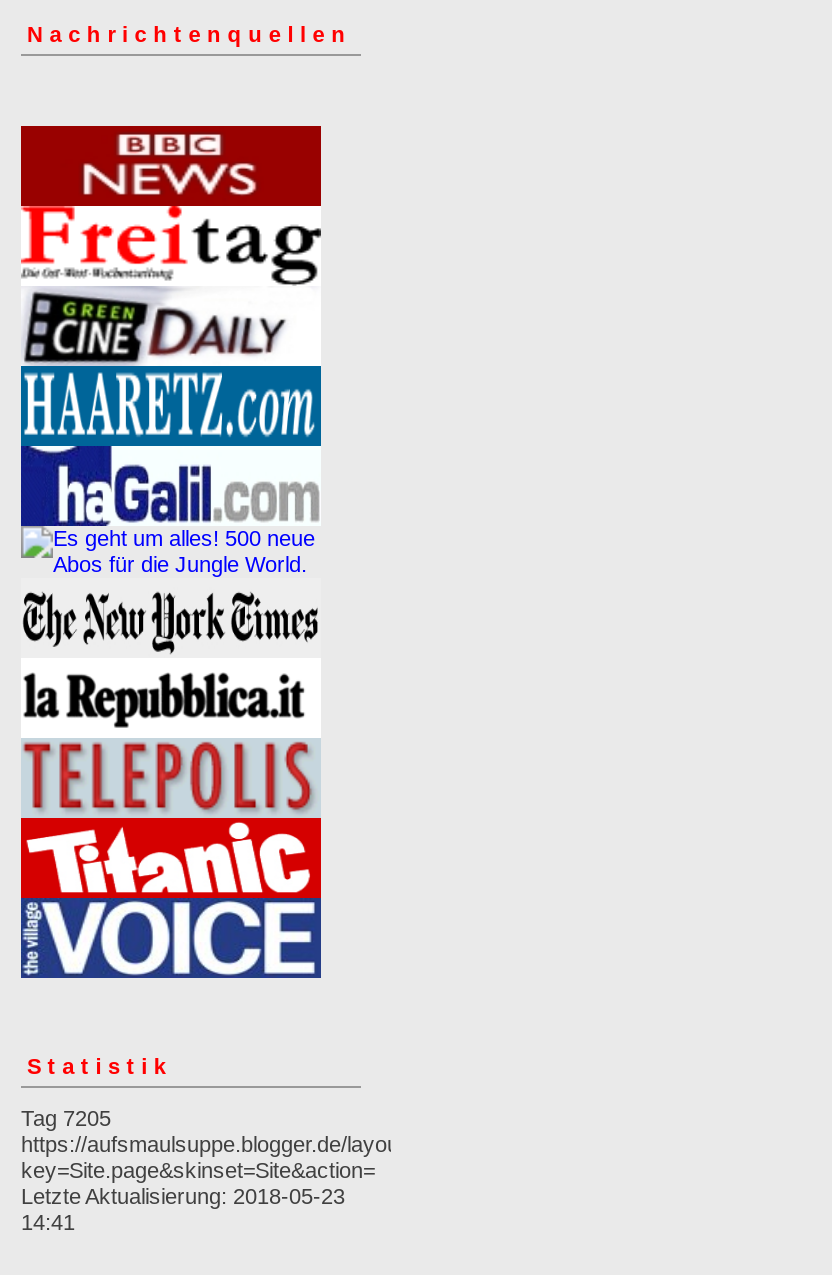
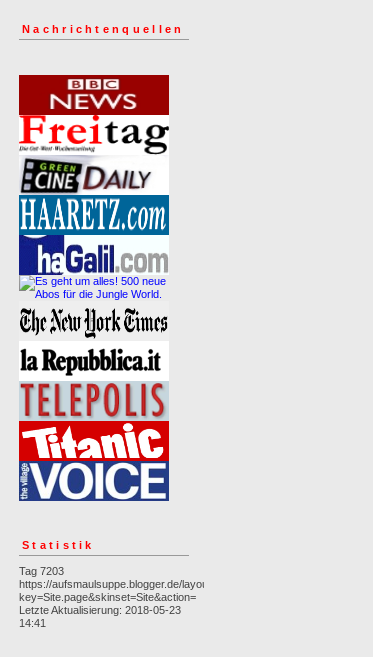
- Tag 7205
+ Tag 7203
